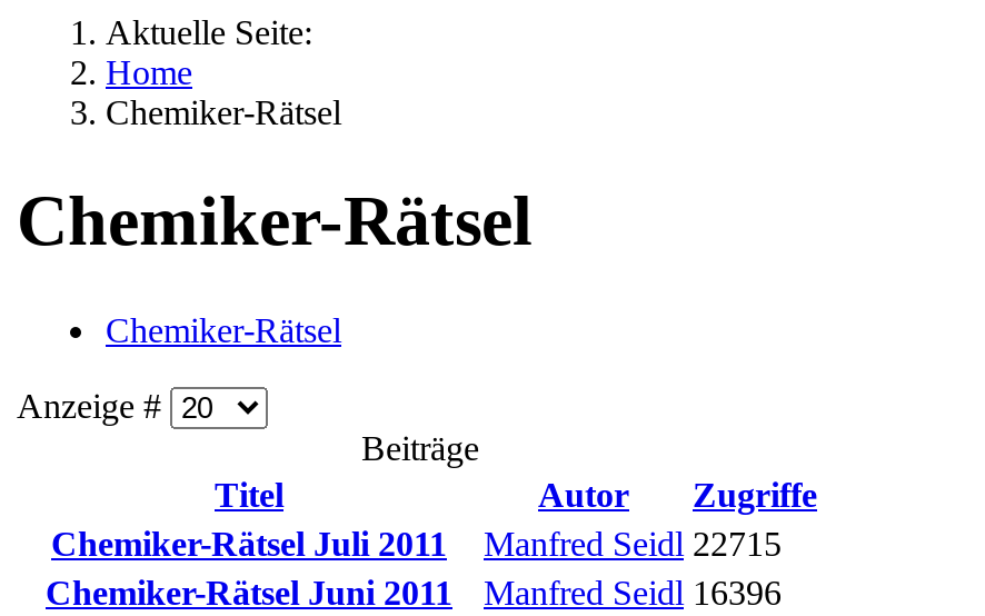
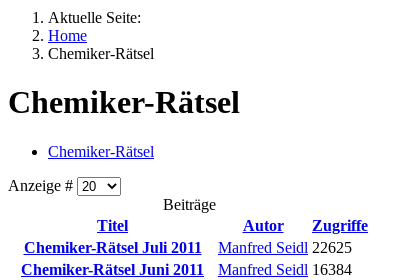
- Manfred Seidl 22715
+ Manfred Seidl 22625

- Manfred Seidl 16396
+ Manfred Seidl 16384
